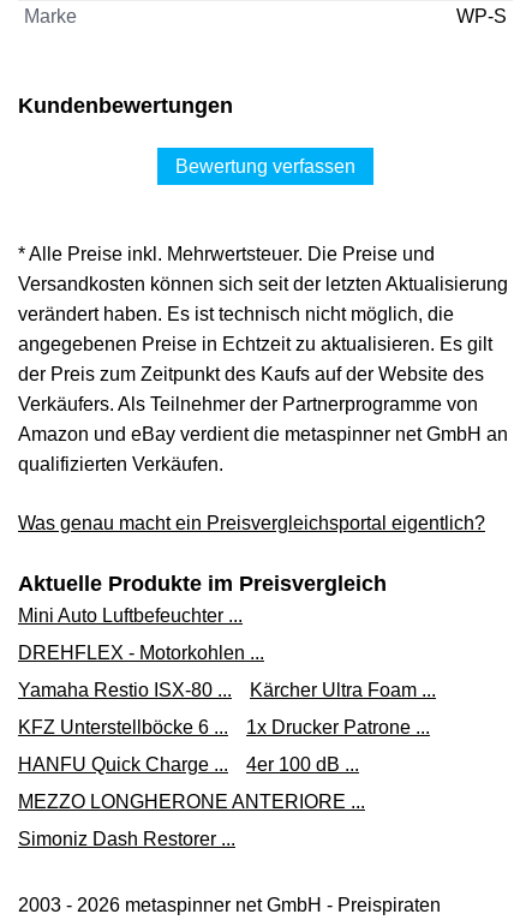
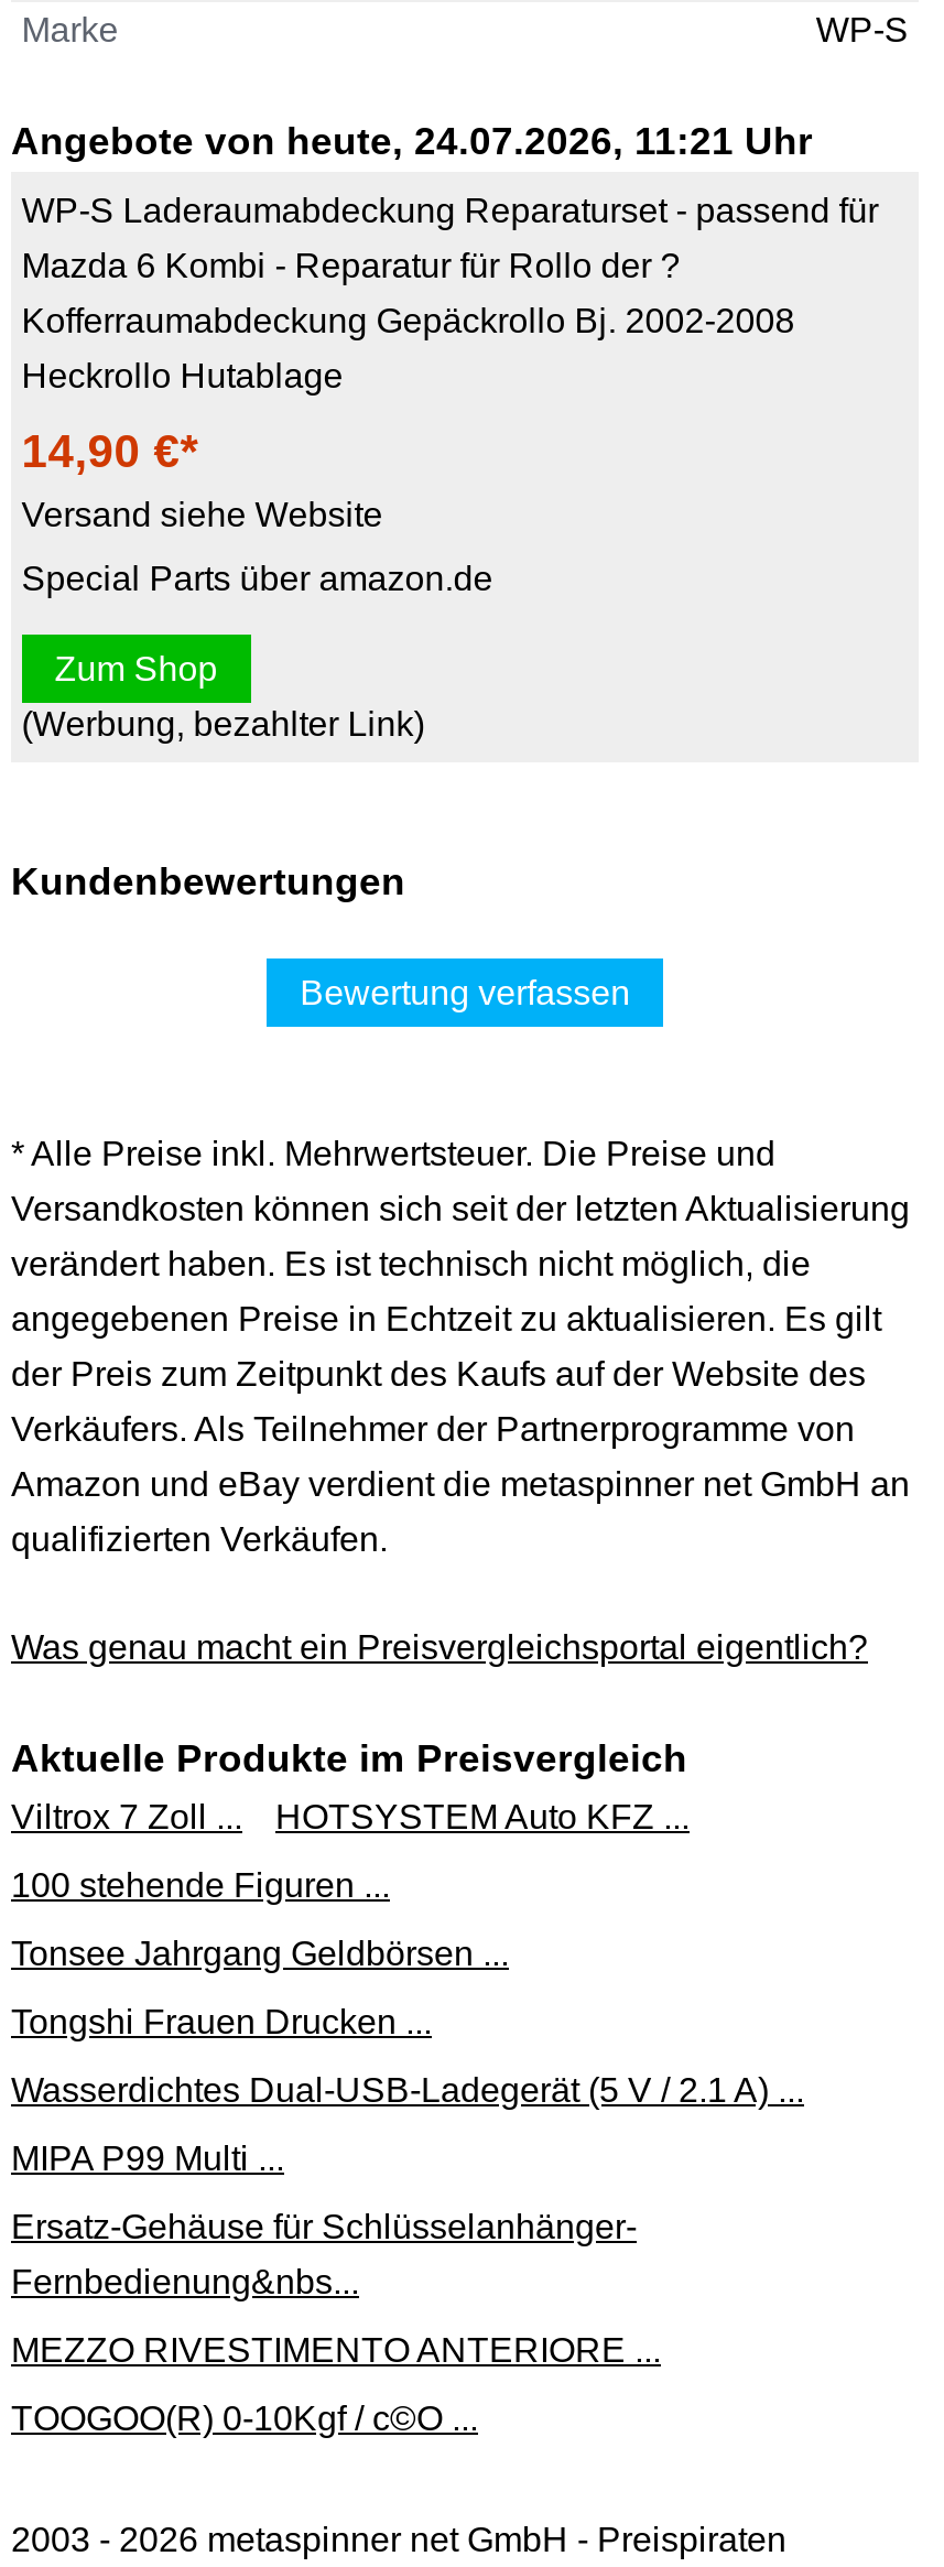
+ Angebote von heute, 24.07.2026, 11:21 Uhr
+ WP-S Laderaumabdeckung Reparaturset - passend für
+ Mazda 6 Kombi - Reparatur für Rollo der ?
+ Kofferraumabdeckung Gepäckrollo Bj. 2002-2008
+ Heckrollo Hutablage
+ 14,90 €*
+ Versand siehe Website
+ Special Parts über amazon.de
+ Zum Shop
+ (Werbung, bezahlter Link)

- Mini Auto Luftbefeuchter ...
- DREHFLEX - Motorkohlen ...
- Yamaha Restio ISX-80 ...
- Kärcher Ultra Foam ...
- KFZ Unterstellböcke 6 ...
- 1x Drucker Patrone ...
- HANFU Quick Charge ...
- 4er 100 dB ...
- MEZZO LONGHERONE ANTERIORE ...
- Simoniz Dash Restorer ...
+ Viltrox 7 Zoll ...
+ HOTSYSTEM Auto KFZ ...
+ 100 stehende Figuren ...
+ Tonsee Jahrgang Geldbörsen ...
+ Tongshi Frauen Drucken ...
+ Wasserdichtes Dual-USB-Ladegerät (5 V / 2.1 A) ...
+ MIPA P99 Multi ...
+ Ersatz-Gehäuse für Schlüsselanhänger-
+ Fernbedienung&nbs...
+ MEZZO RIVESTIMENTO ANTERIORE ...
+ TOOGOO(R) 0-10Kgf / c©O ...
